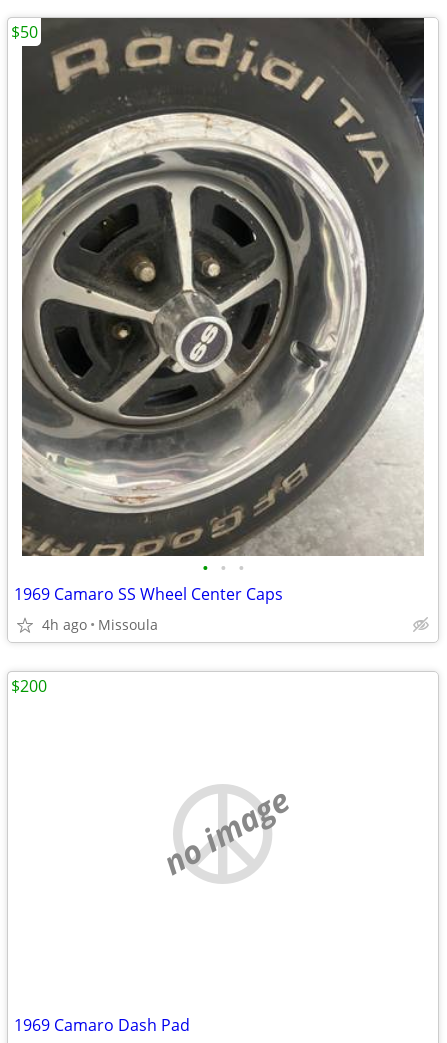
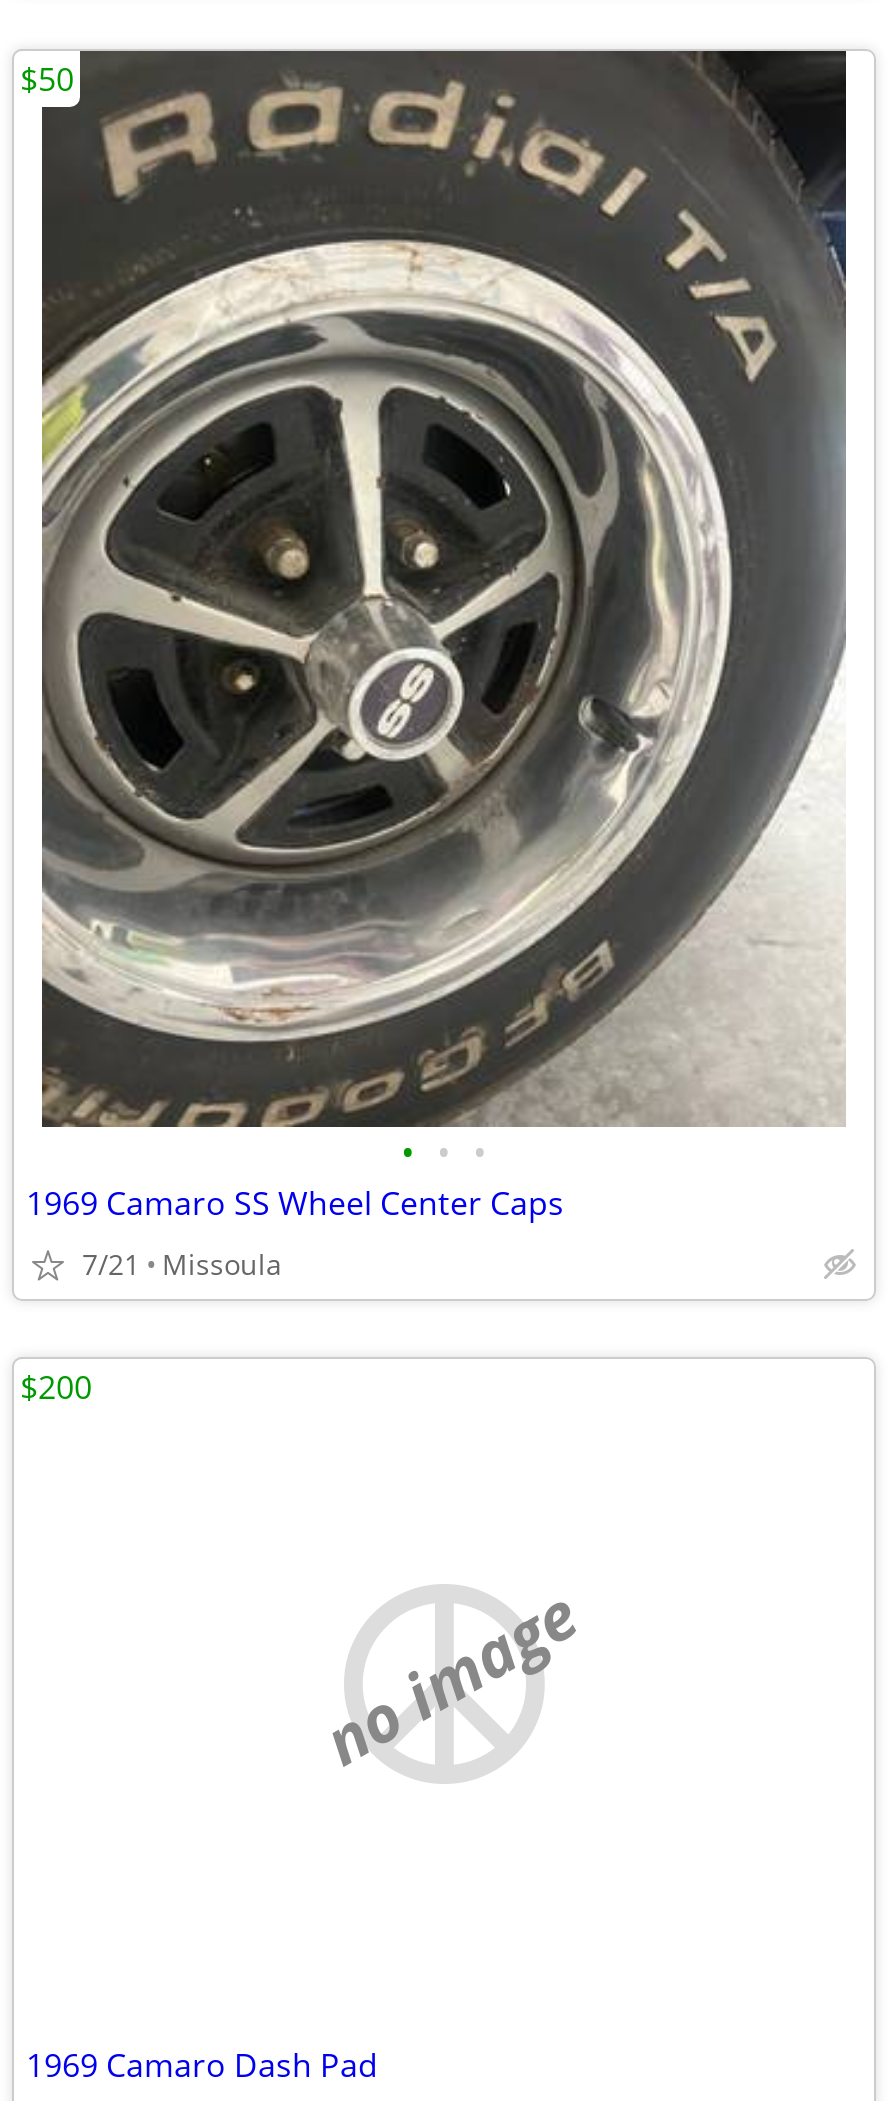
- 4h ago Missoula
+ 7/21 Missoula
